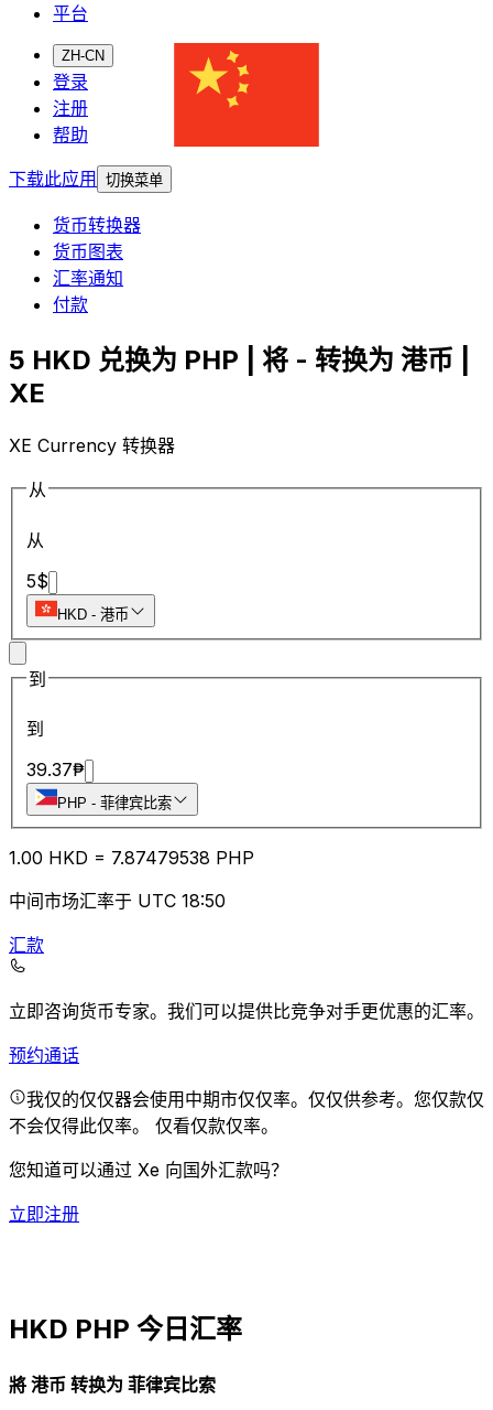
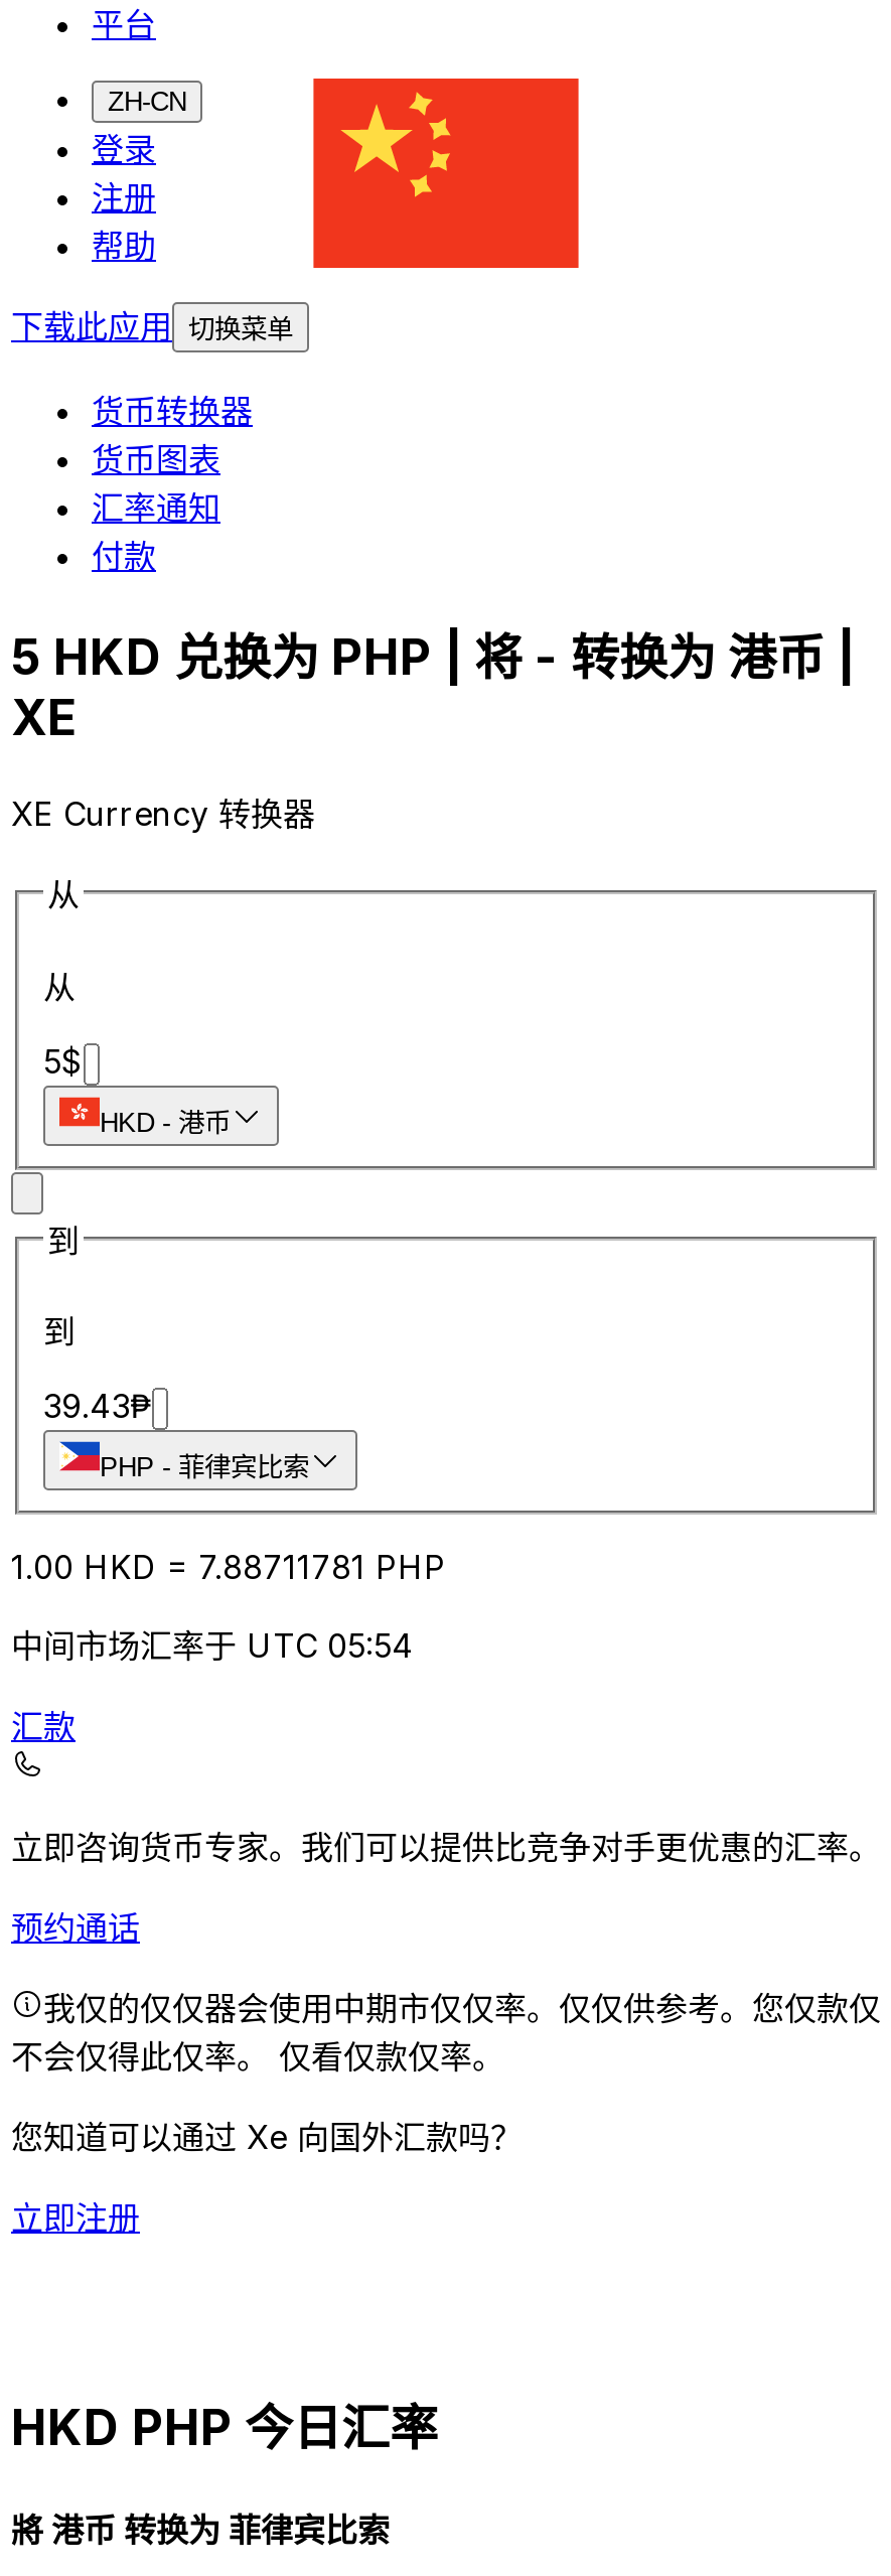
- 39.37₱
+ 39.43₱

- 1.00 HKD = 7.87479538 PHP
+ 1.00 HKD = 7.88711781 PHP

- 中间市场汇率于 UTC 18:50
+ 中间市场汇率于 UTC 05:54
